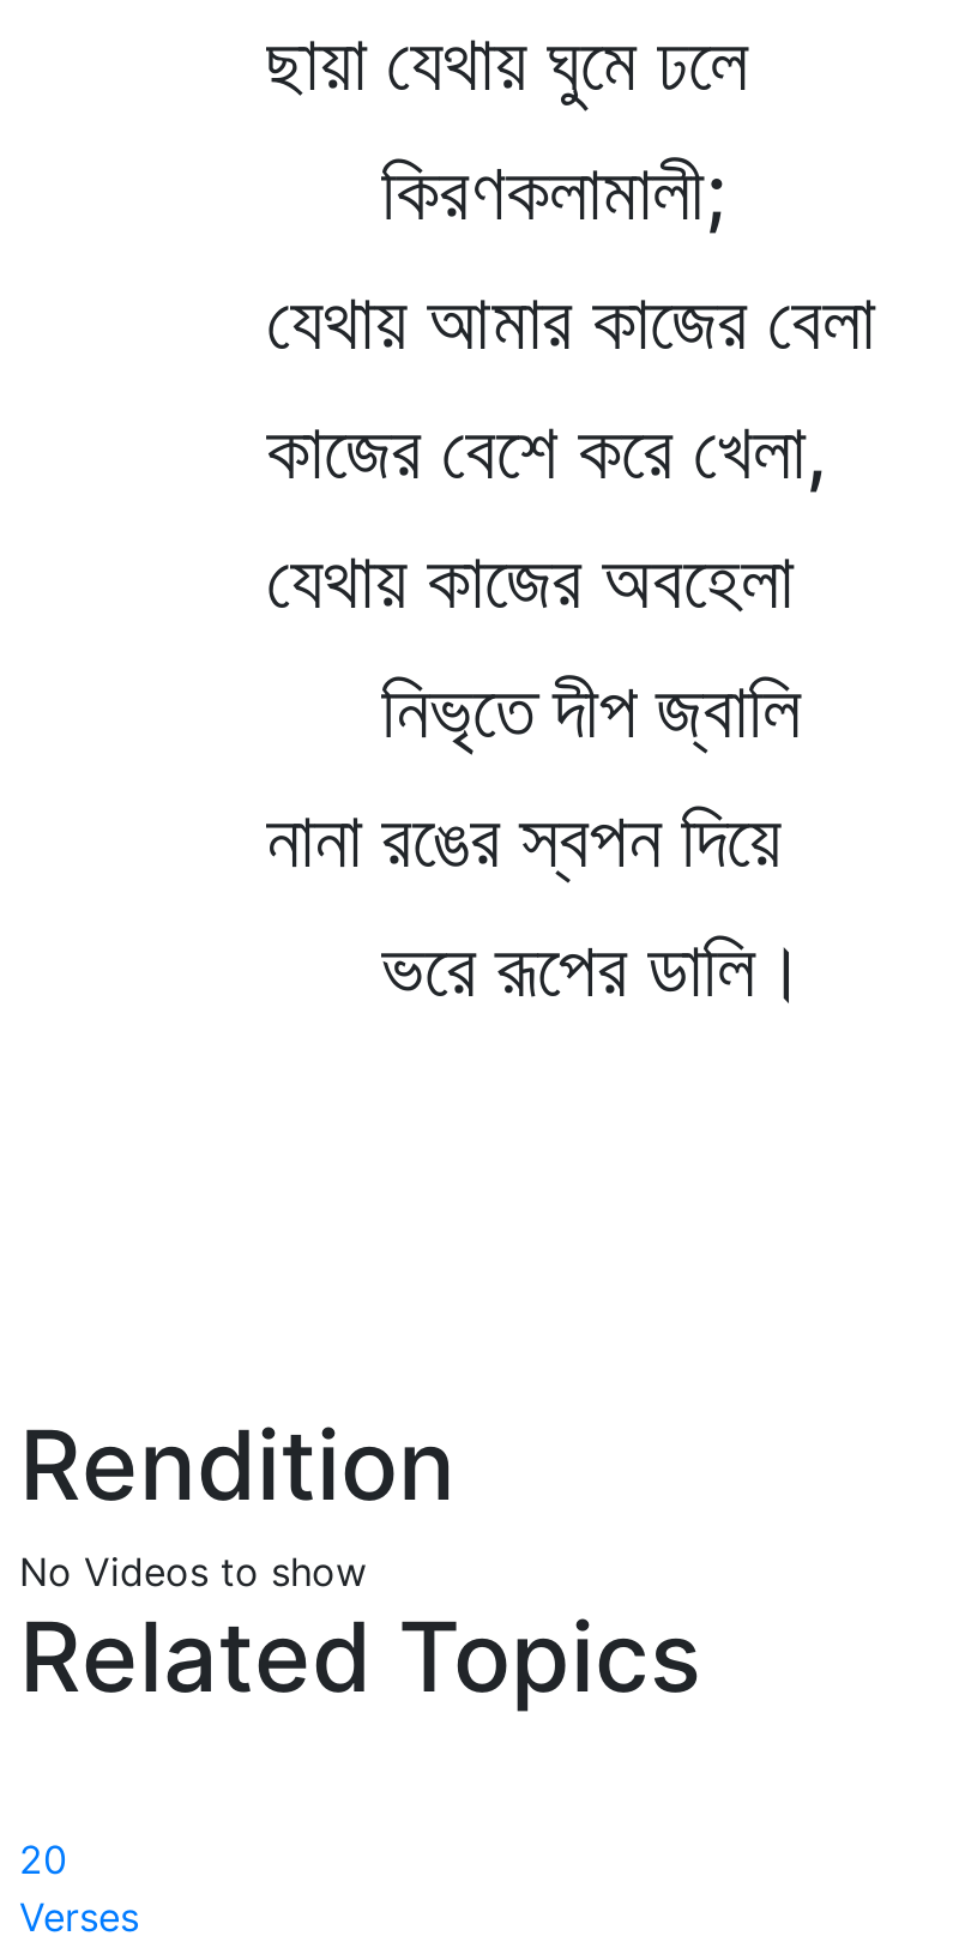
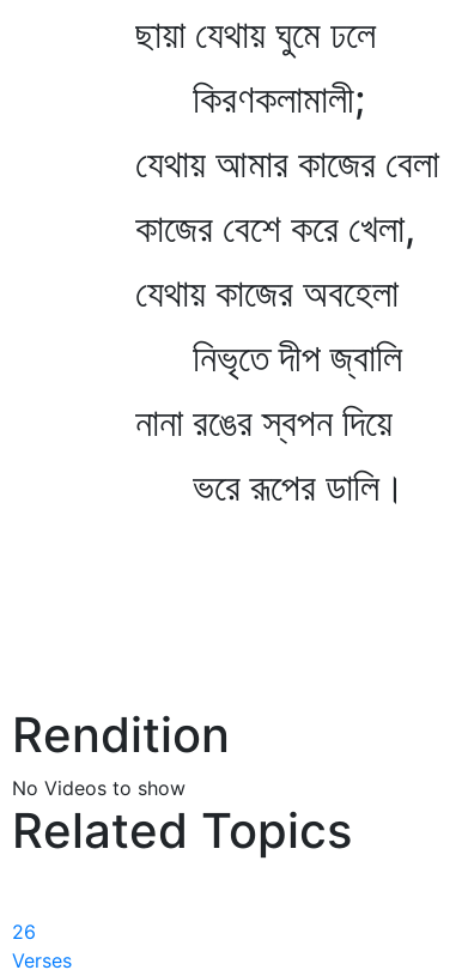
- 20
+ 26
